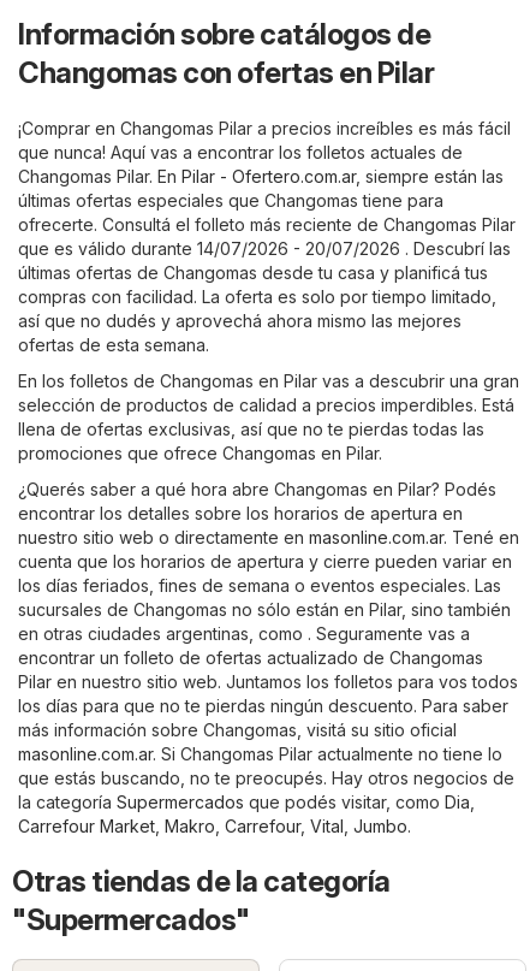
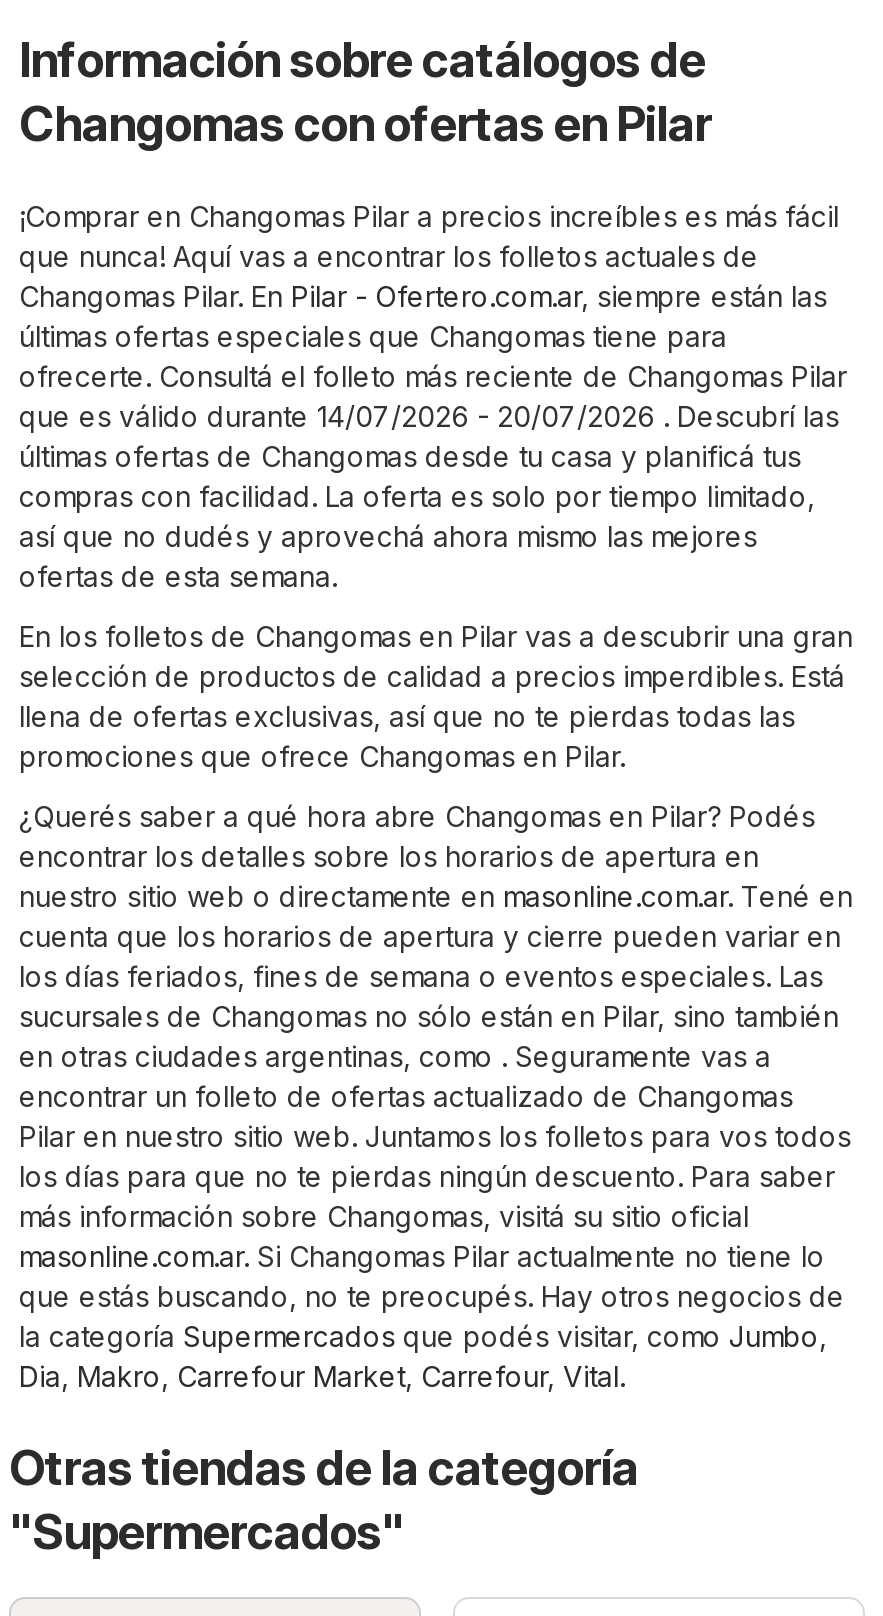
- la categoría Supermercados que podés visitar, como Dia,
- Carrefour Market, Makro, Carrefour, Vital, Jumbo.
+ la categoría Supermercados que podés visitar, como Jumbo,
+ Dia, Makro, Carrefour Market, Carrefour, Vital.
